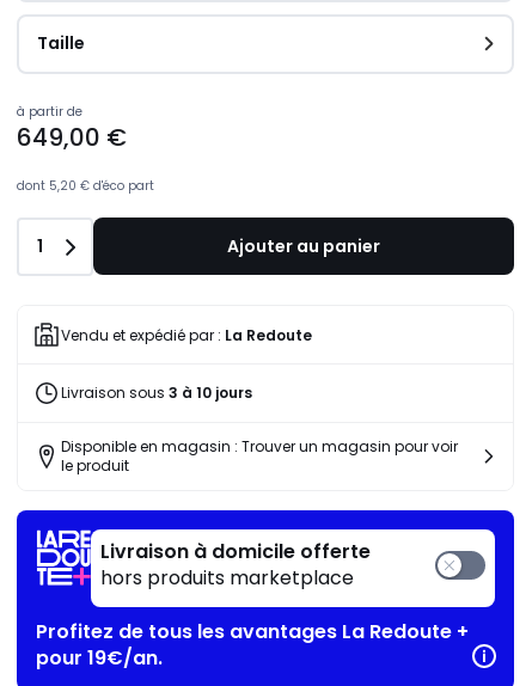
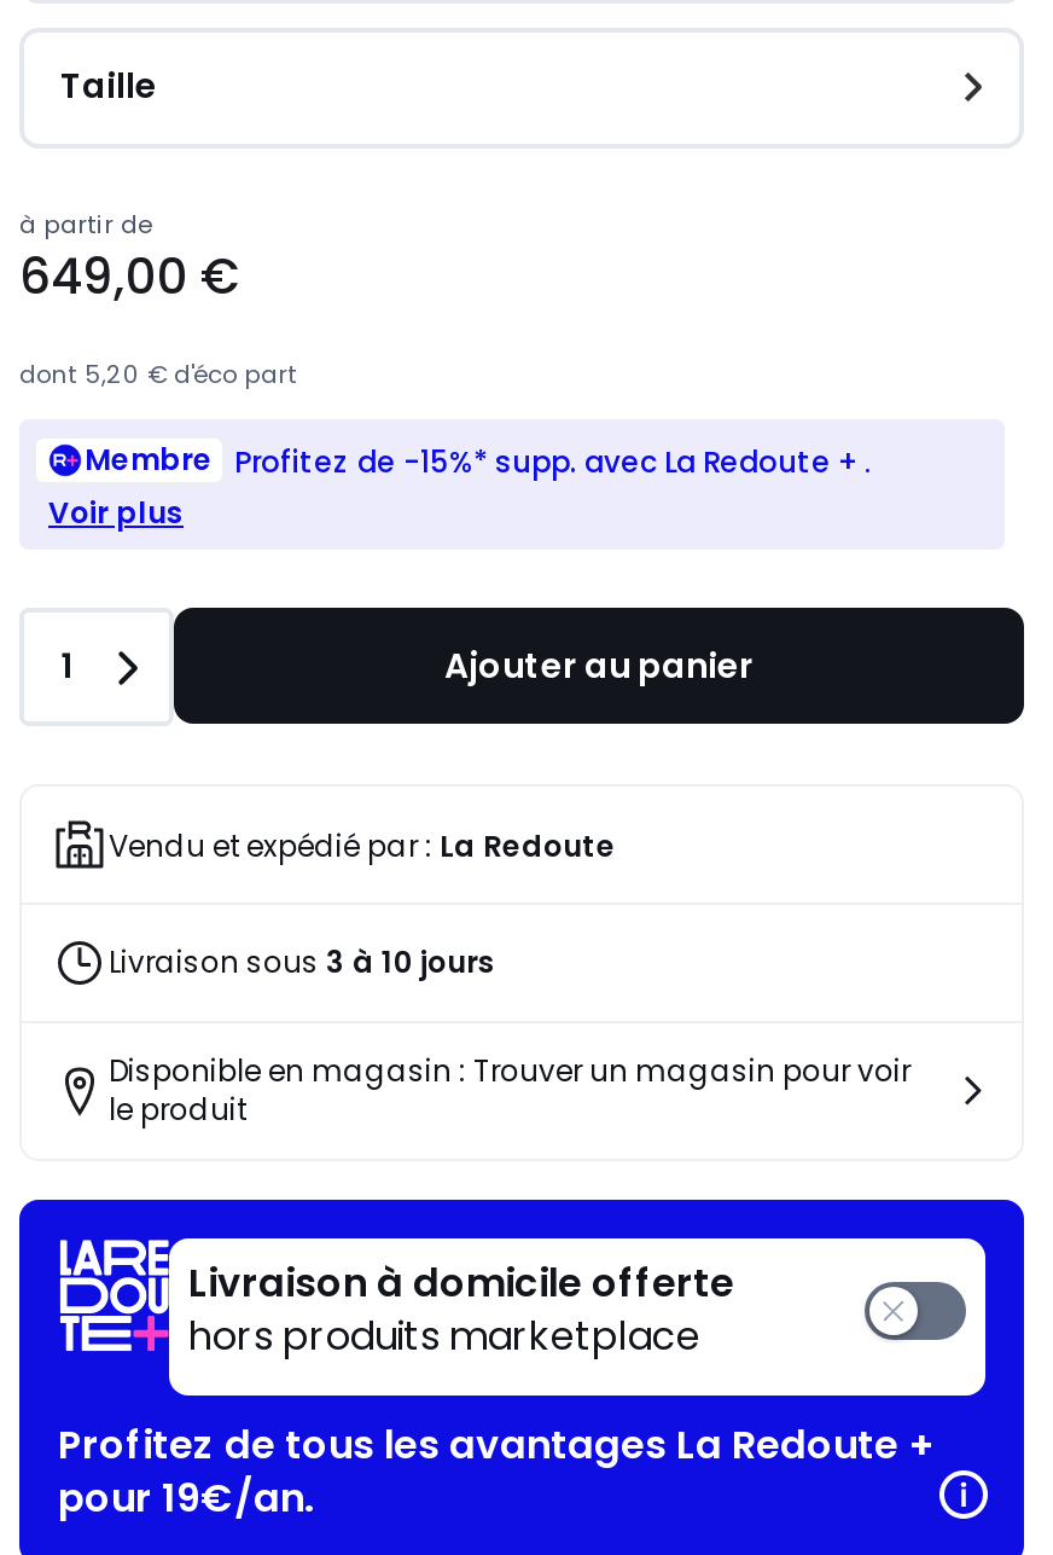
+ Membre Profitez de -15%* supp. avec La Redoute +.
+ Voir plus
